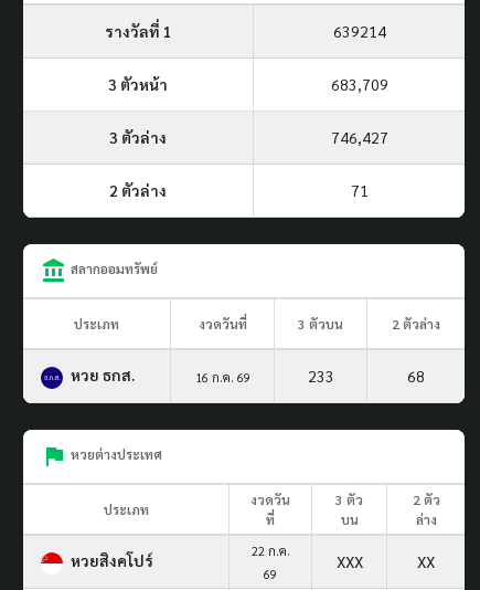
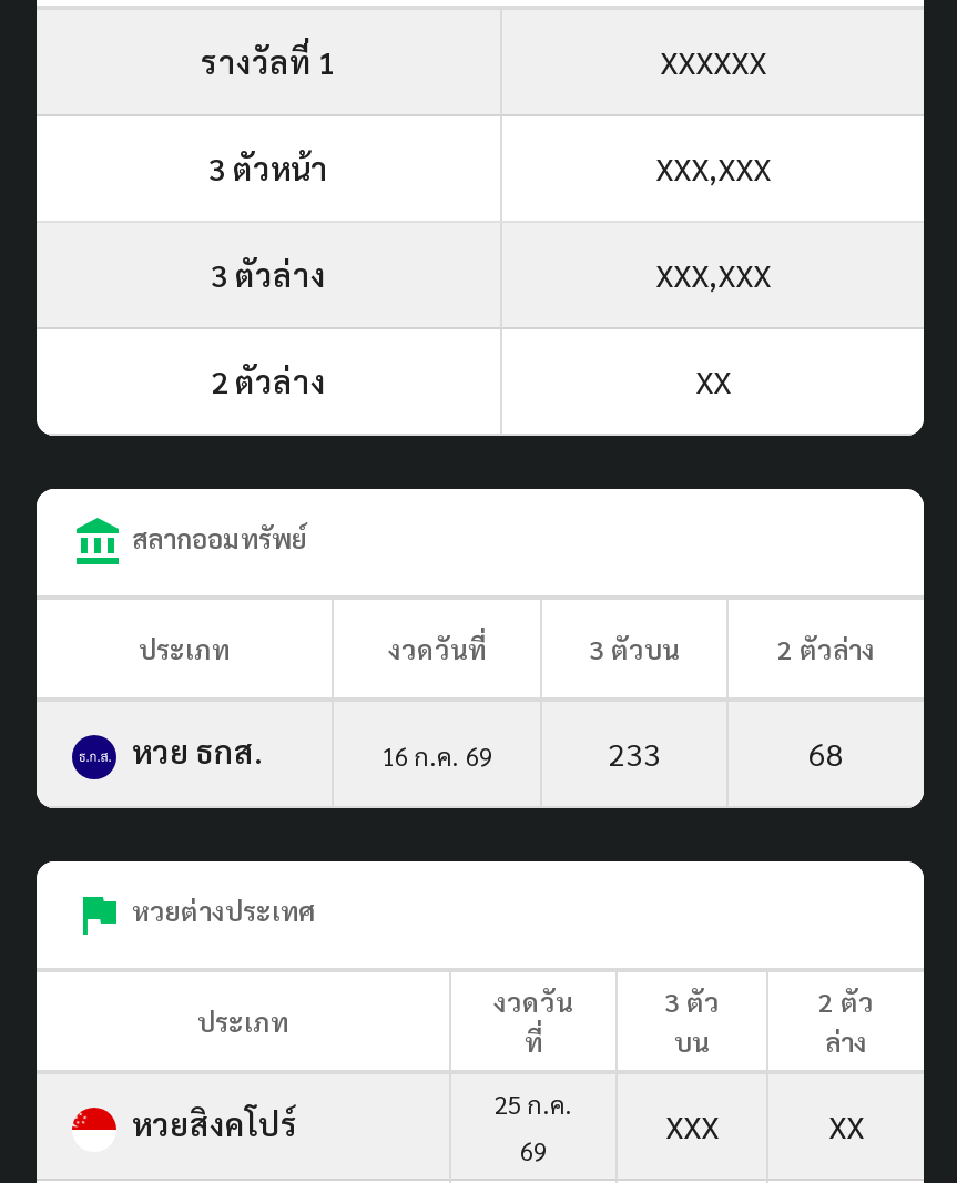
- 639214
+ XXXXXX

- 683,709
+ XXX,XXX

- 746,427
+ XXX,XXX

- 71
+ XX

- 22 ก.ค.
+ 25 ก.ค.
